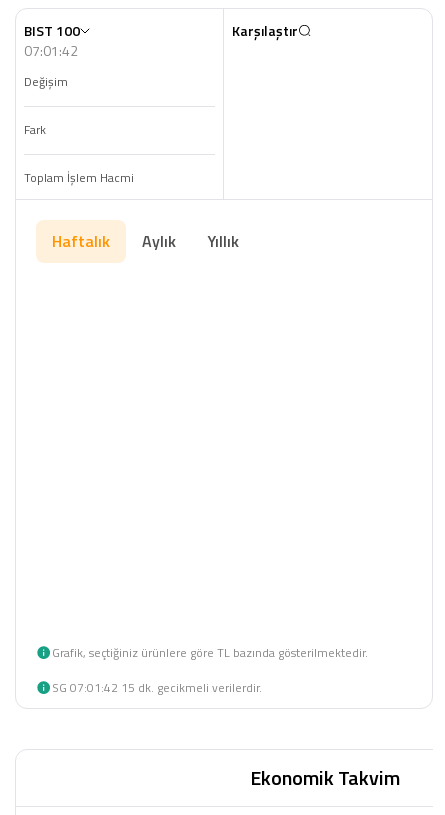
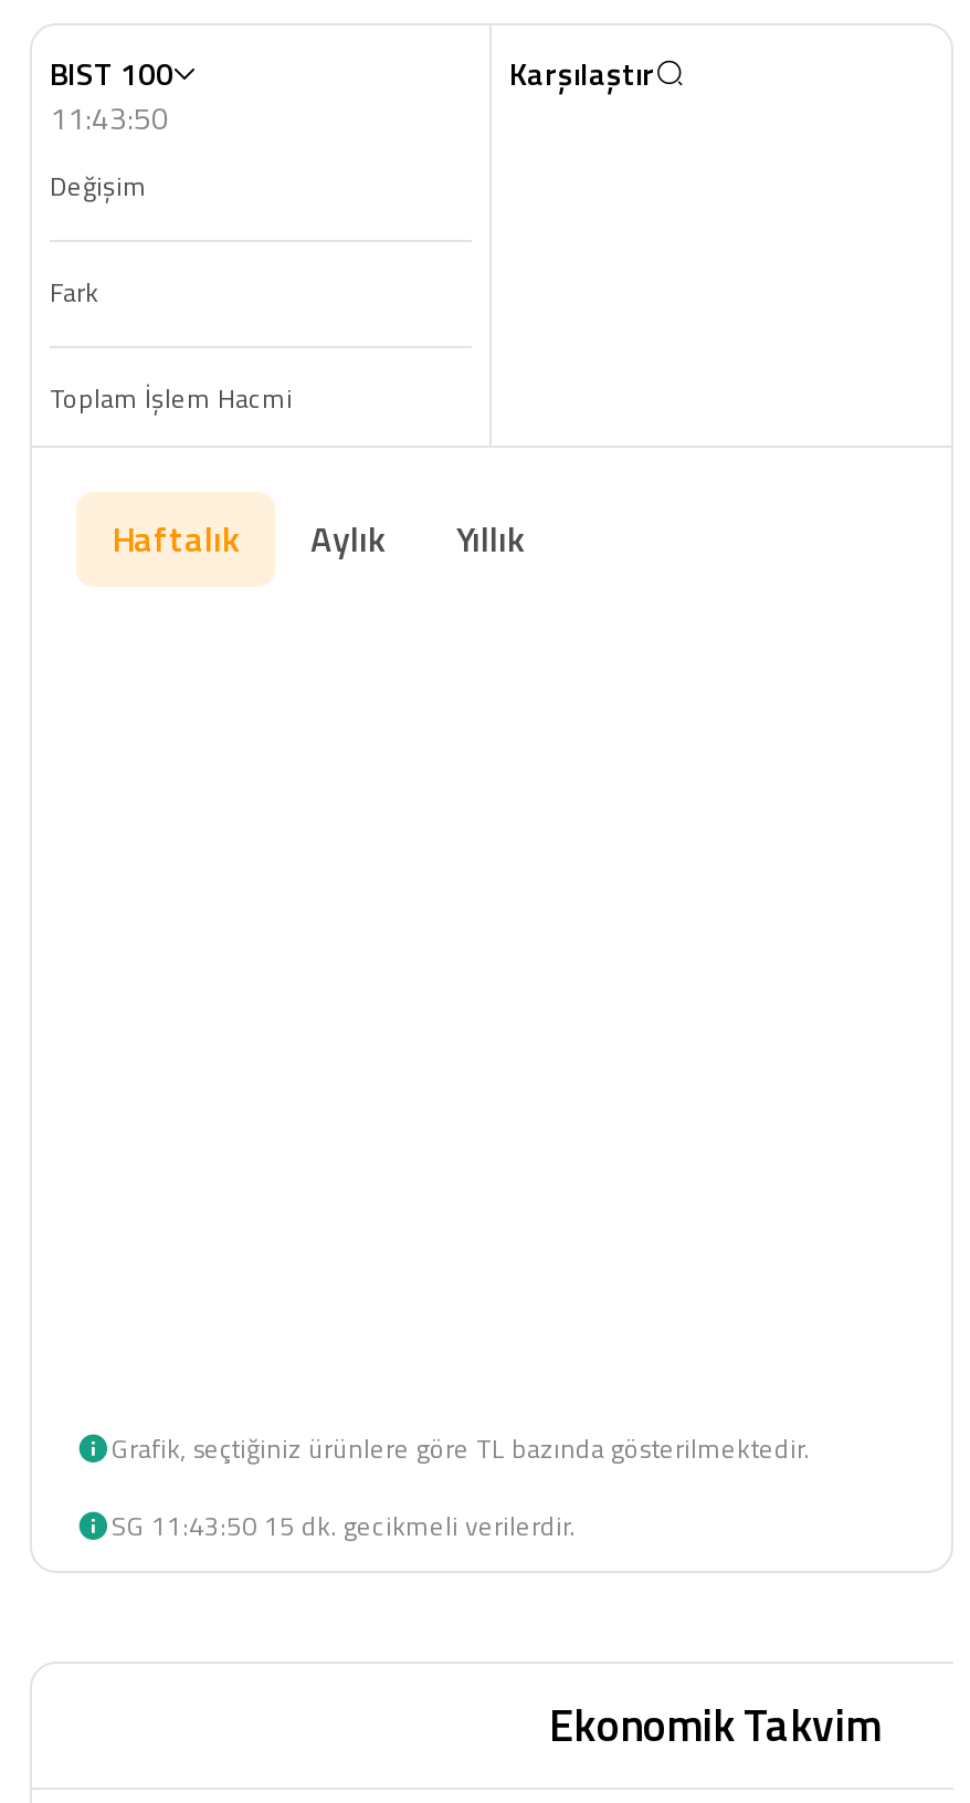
- 07:01:42
+ 11:43:50

- SG 07:01:42 15 dk. gecikmeli verilerdir.
+ SG 11:43:50 15 dk. gecikmeli verilerdir.
